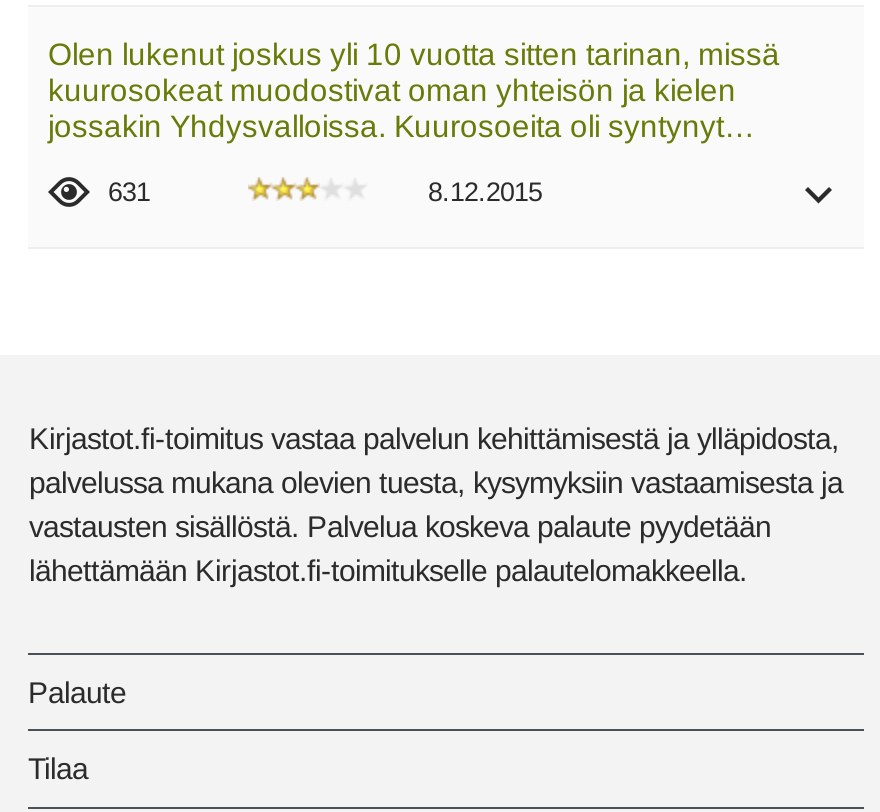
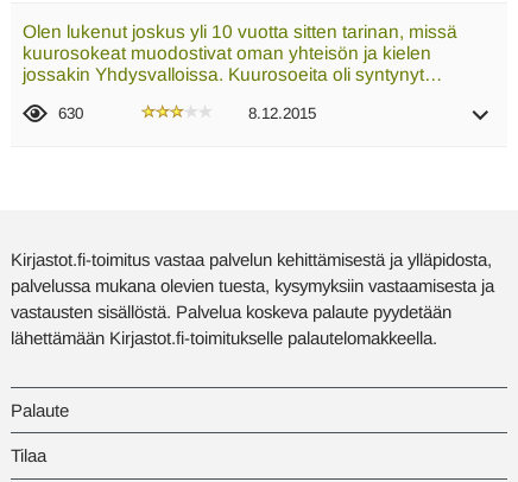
- 631
+ 630
